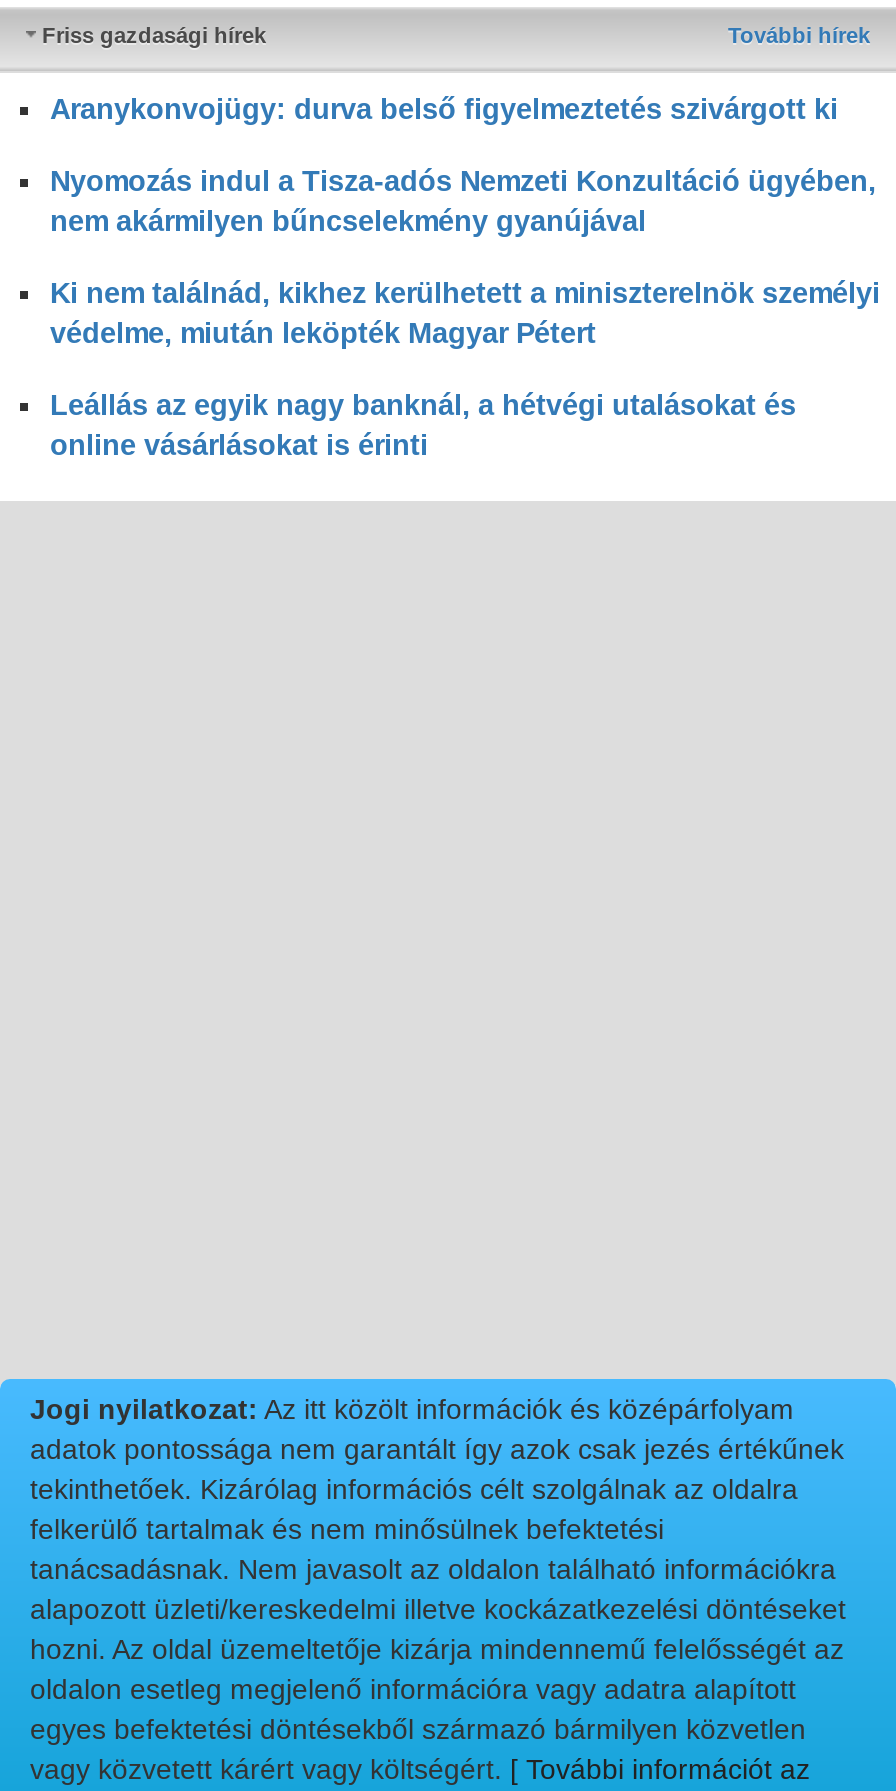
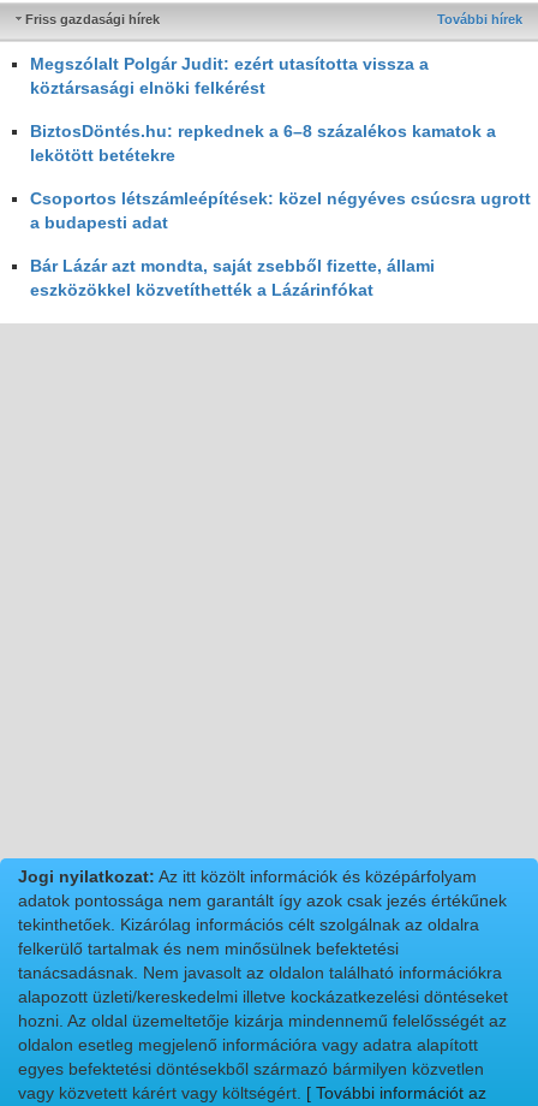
- Aranykonvojügy: durva belső figyelmeztetés szivárgott ki
+ Megszólalt Polgár Judit: ezért utasította vissza a
+ köztársasági elnöki felkérést

- Nyomozás indul a Tisza-adós Nemzeti Konzultáció ügyében,
- nem akármilyen bűncselekmény gyanújával
+ BiztosDöntés.hu: repkednek a 6–8 százalékos kamatok a
+ lekötött betétekre

- Ki nem találnád, kikhez kerülhetett a miniszterelnök személyi
- védelme, miután leköpték Magyar Pétert
+ Csoportos létszámleépítések: közel négyéves csúcsra ugrott
+ a budapesti adat

- Leállás az egyik nagy banknál, a hétvégi utalásokat és
- online vásárlásokat is érinti
+ Bár Lázár azt mondta, saját zsebből fizette, állami
+ eszközökkel közvetíthették a Lázárinfókat
